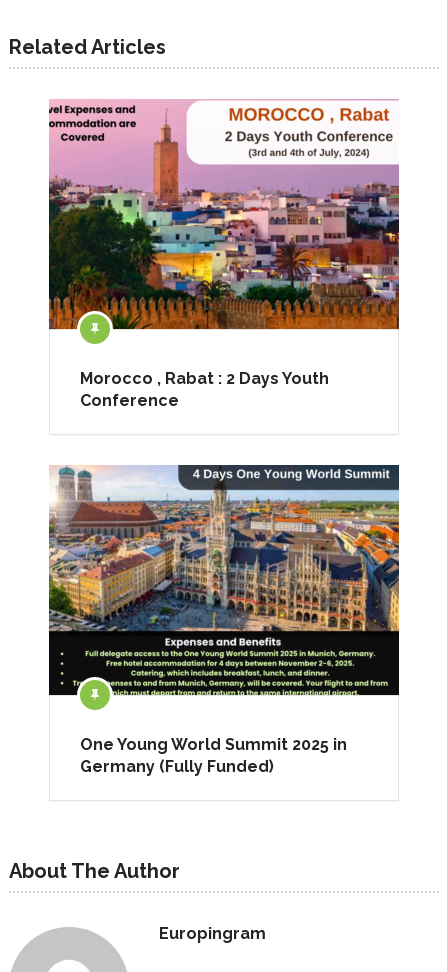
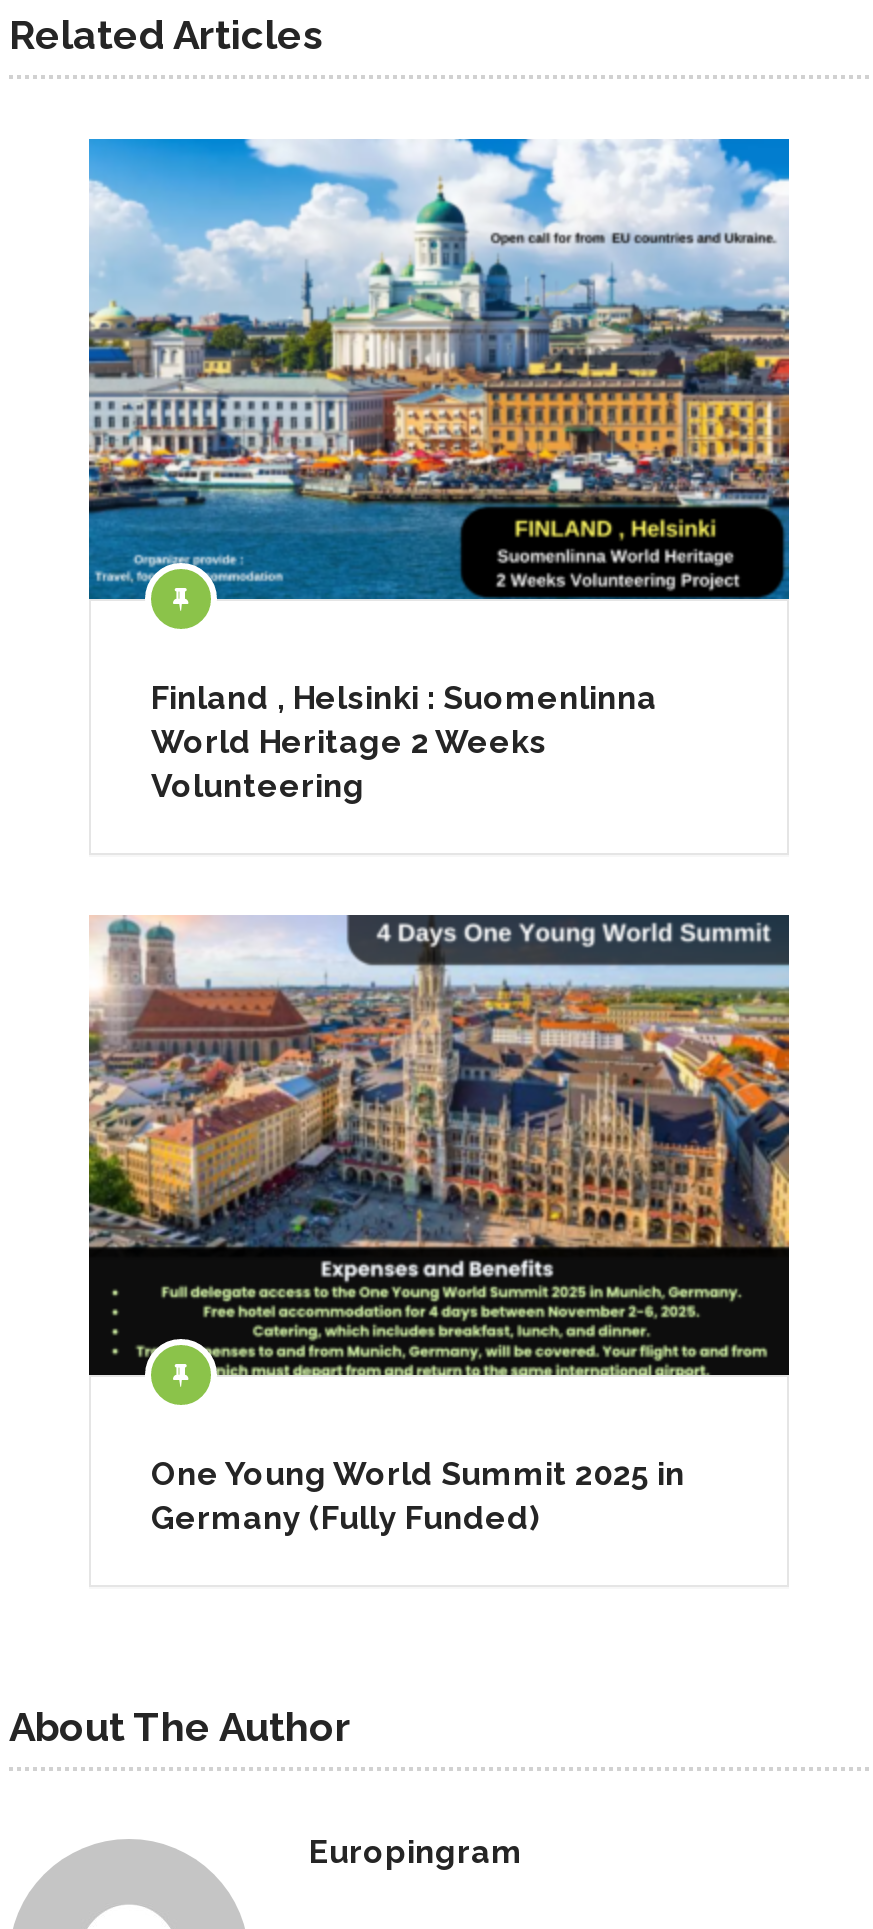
- [image]
- Morocco , Rabat : 2 Days Youth
- Conference
+ [image]
+ Finland , Helsinki : Suomenlinna
+ World Heritage 2 Weeks
+ Volunteering
